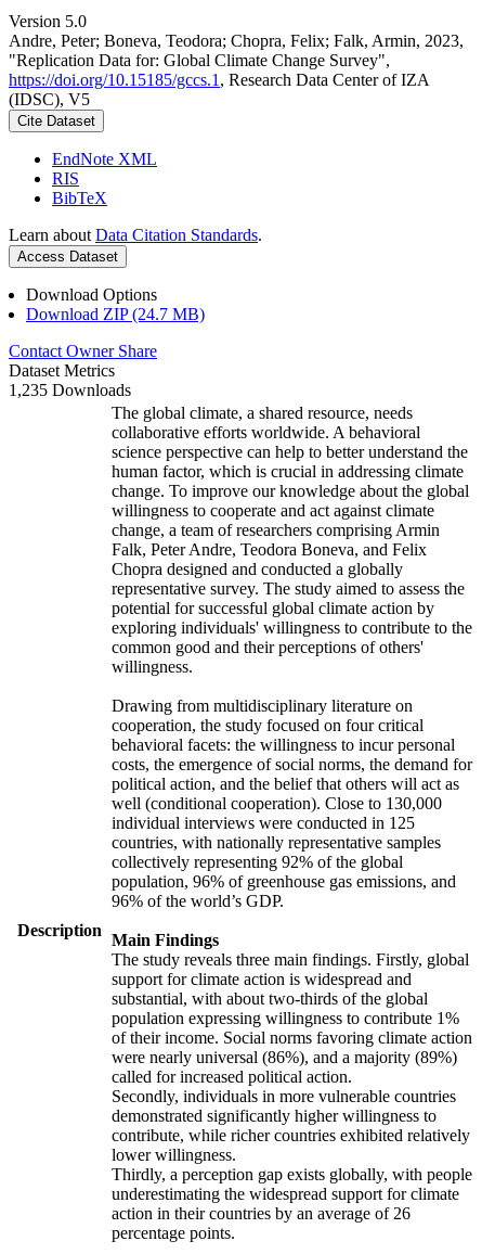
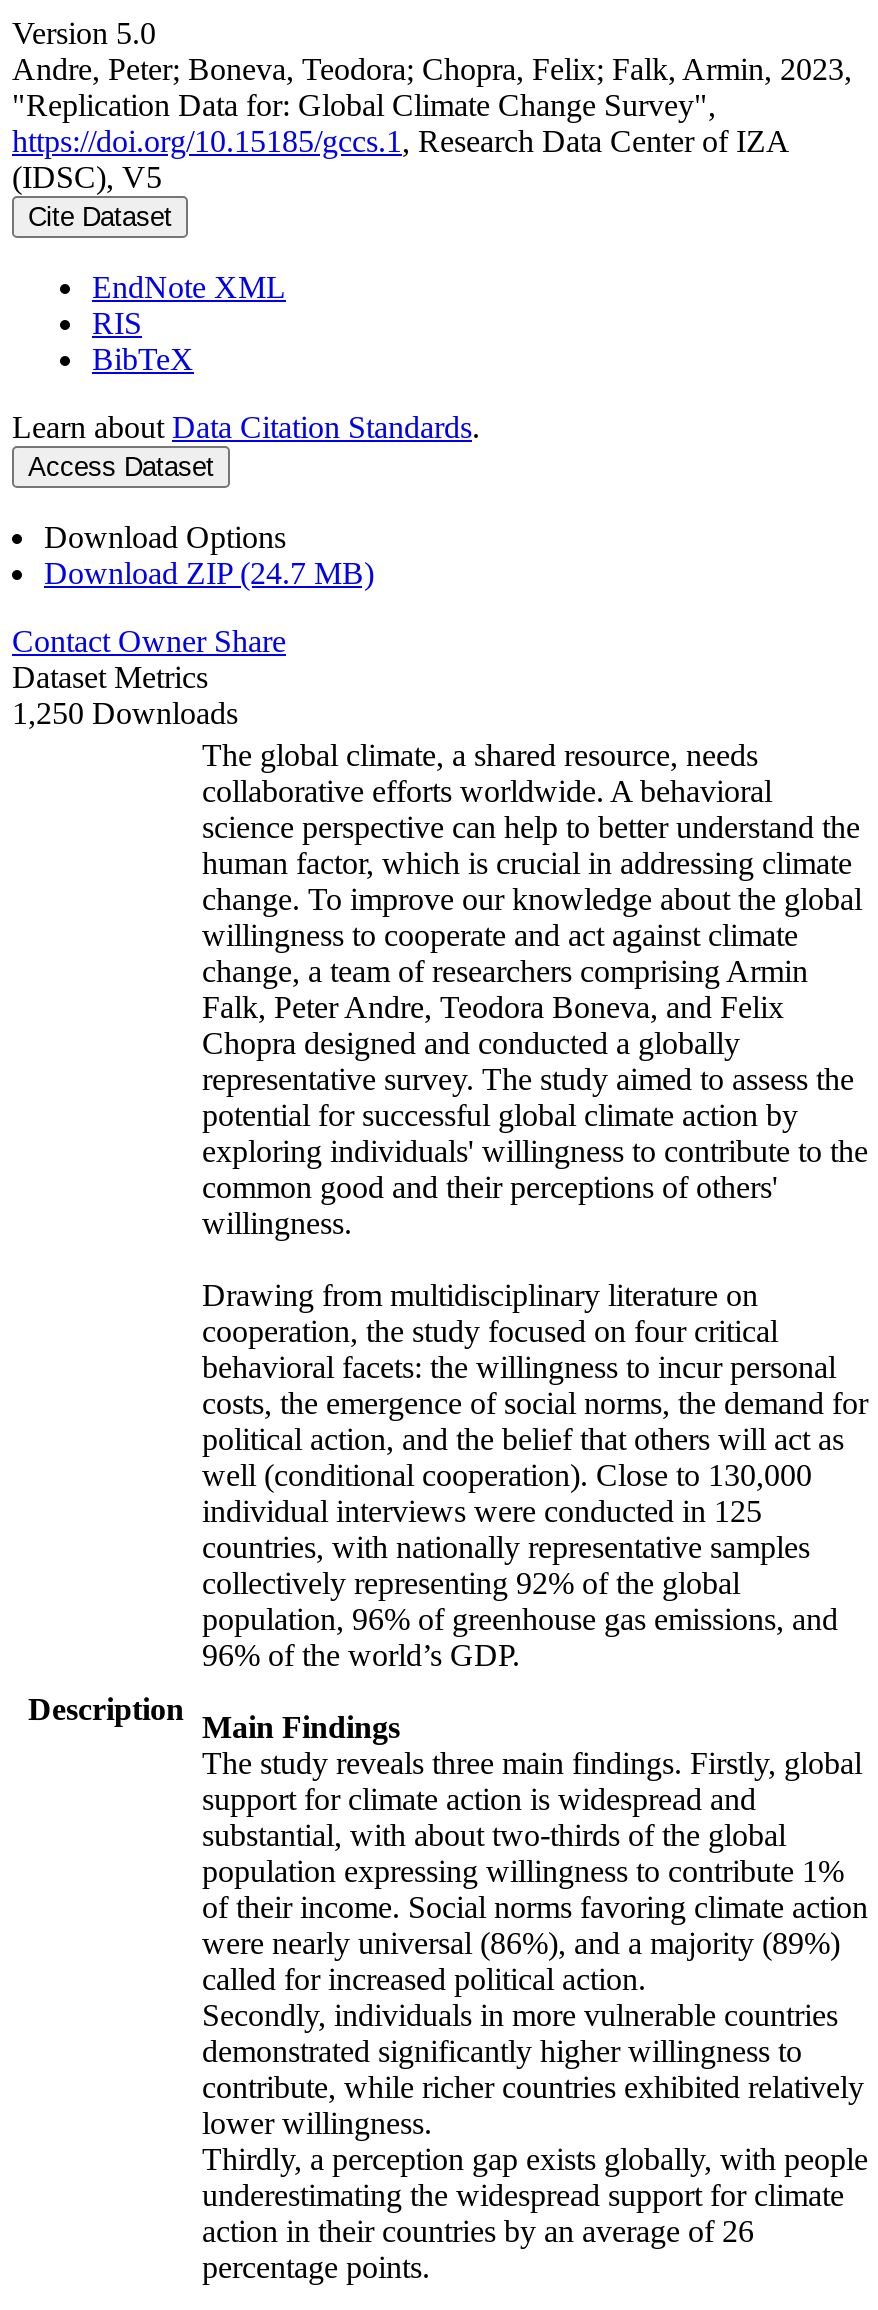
- 1,235 Downloads
+ 1,250 Downloads
